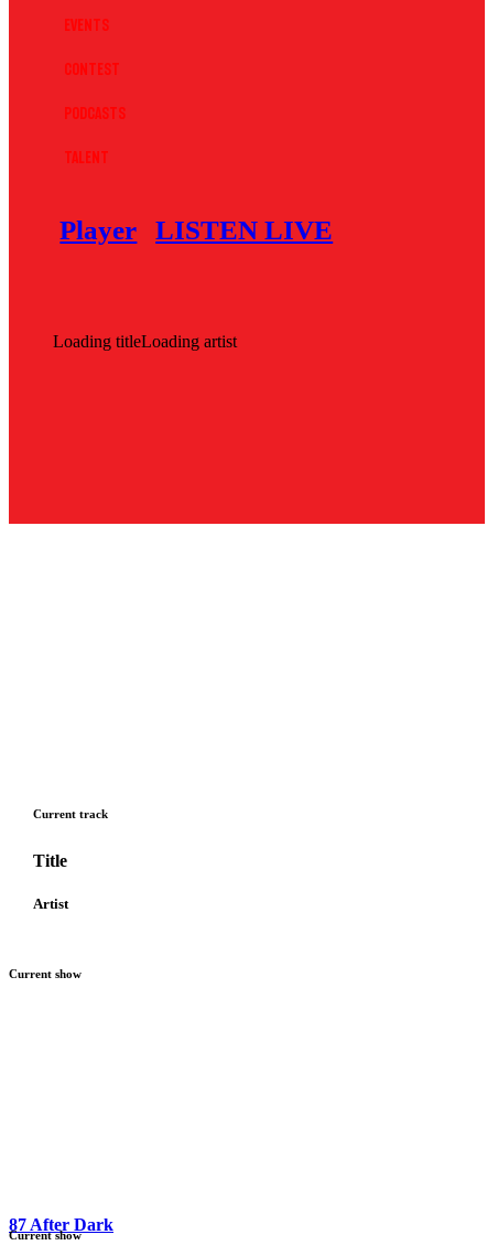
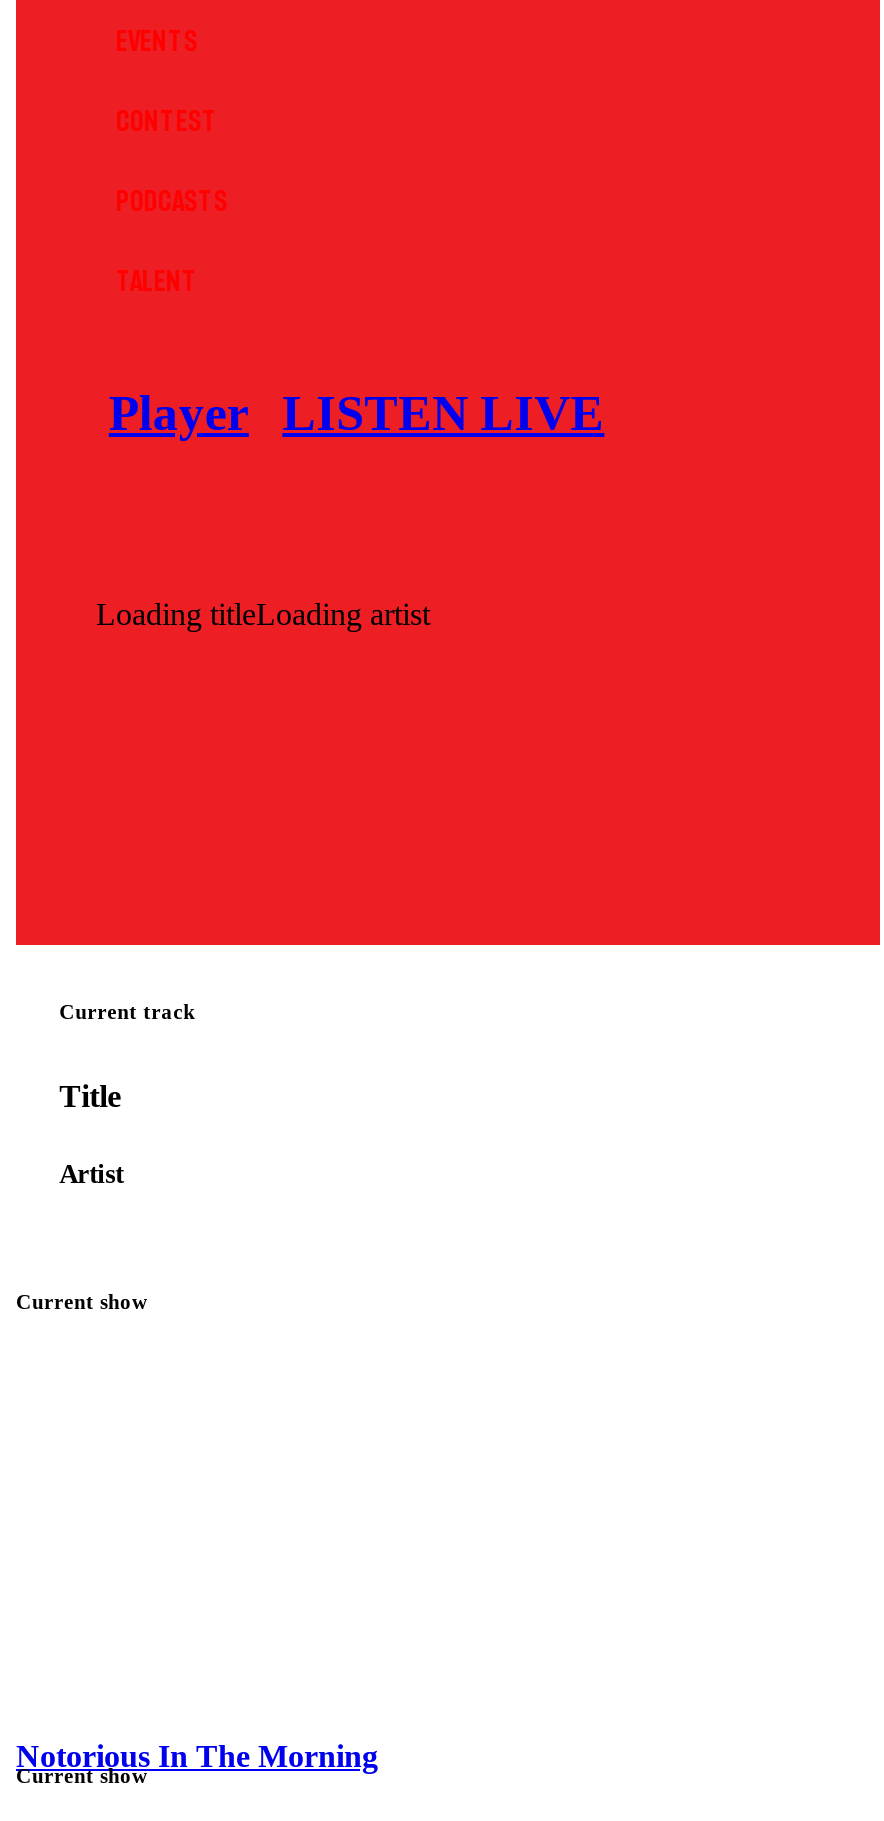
- 87 After Dark
+ Notorious In The Morning
